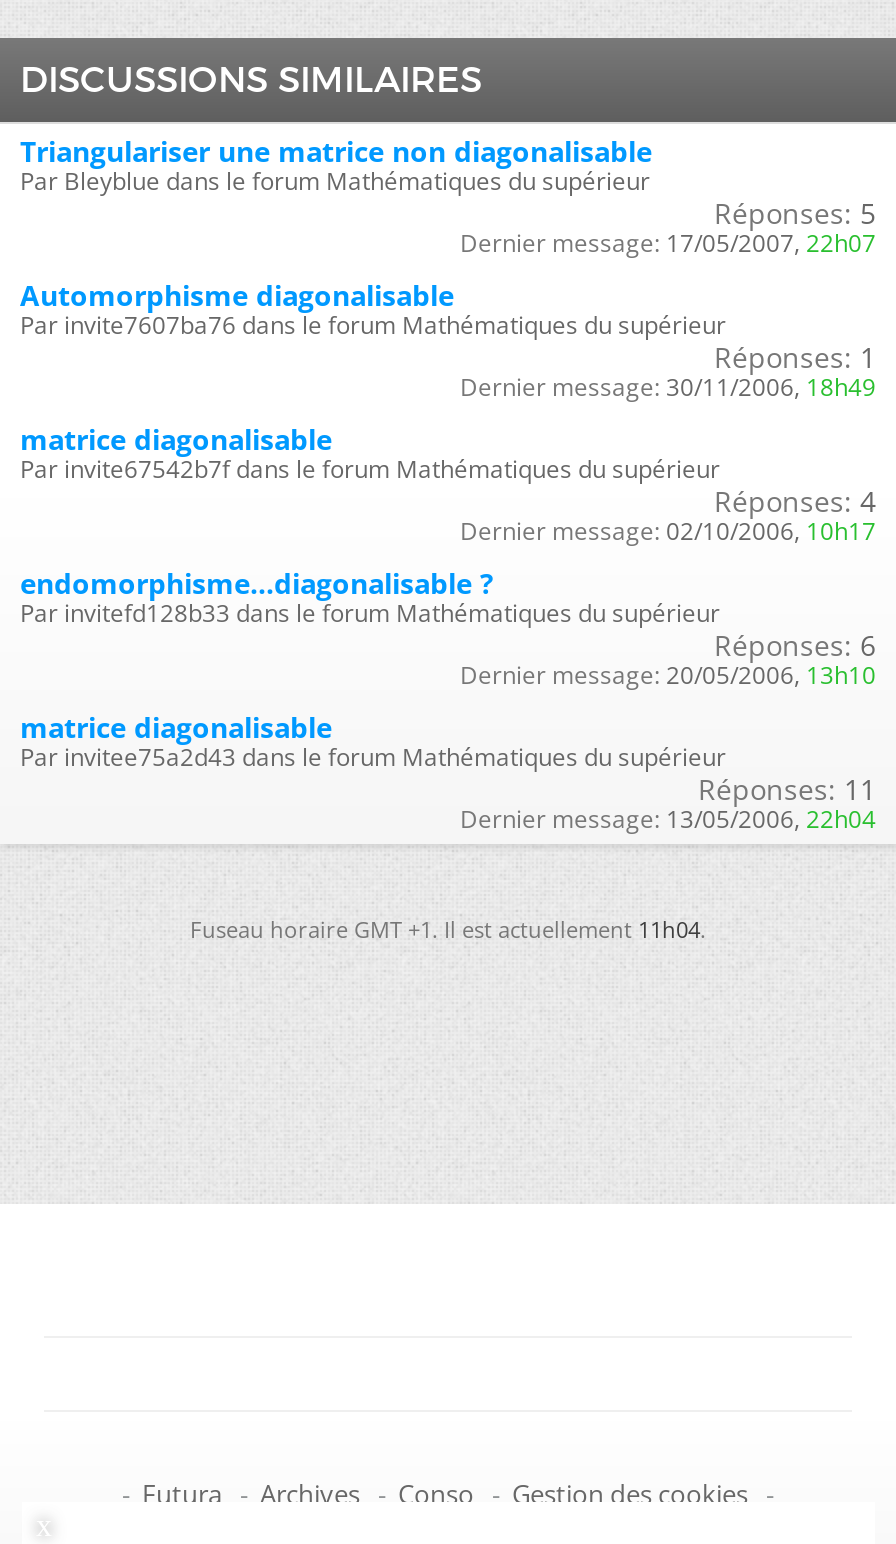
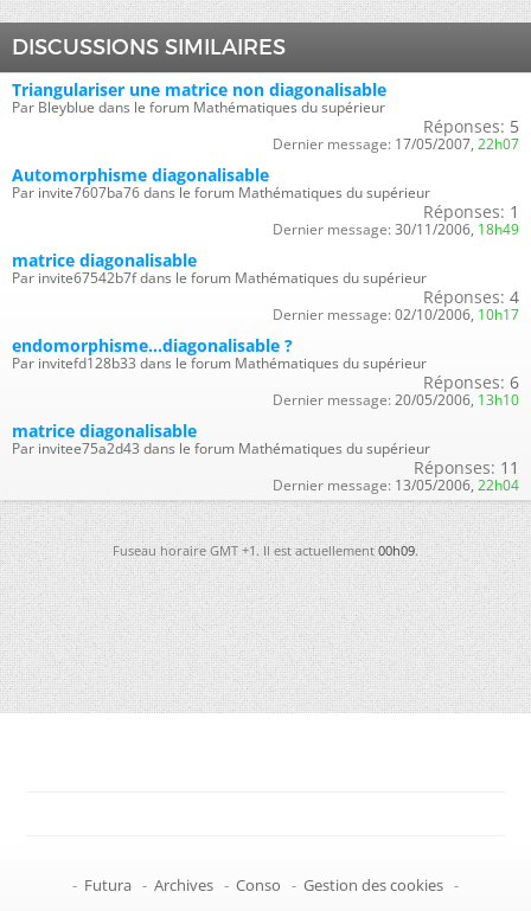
- Fuseau horaire GMT +1. Il est actuellement 11h04.
+ Fuseau horaire GMT +1. Il est actuellement 00h09.
